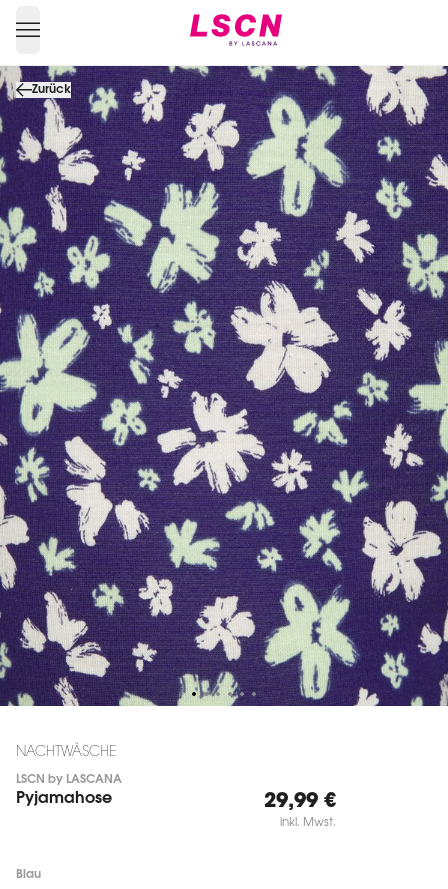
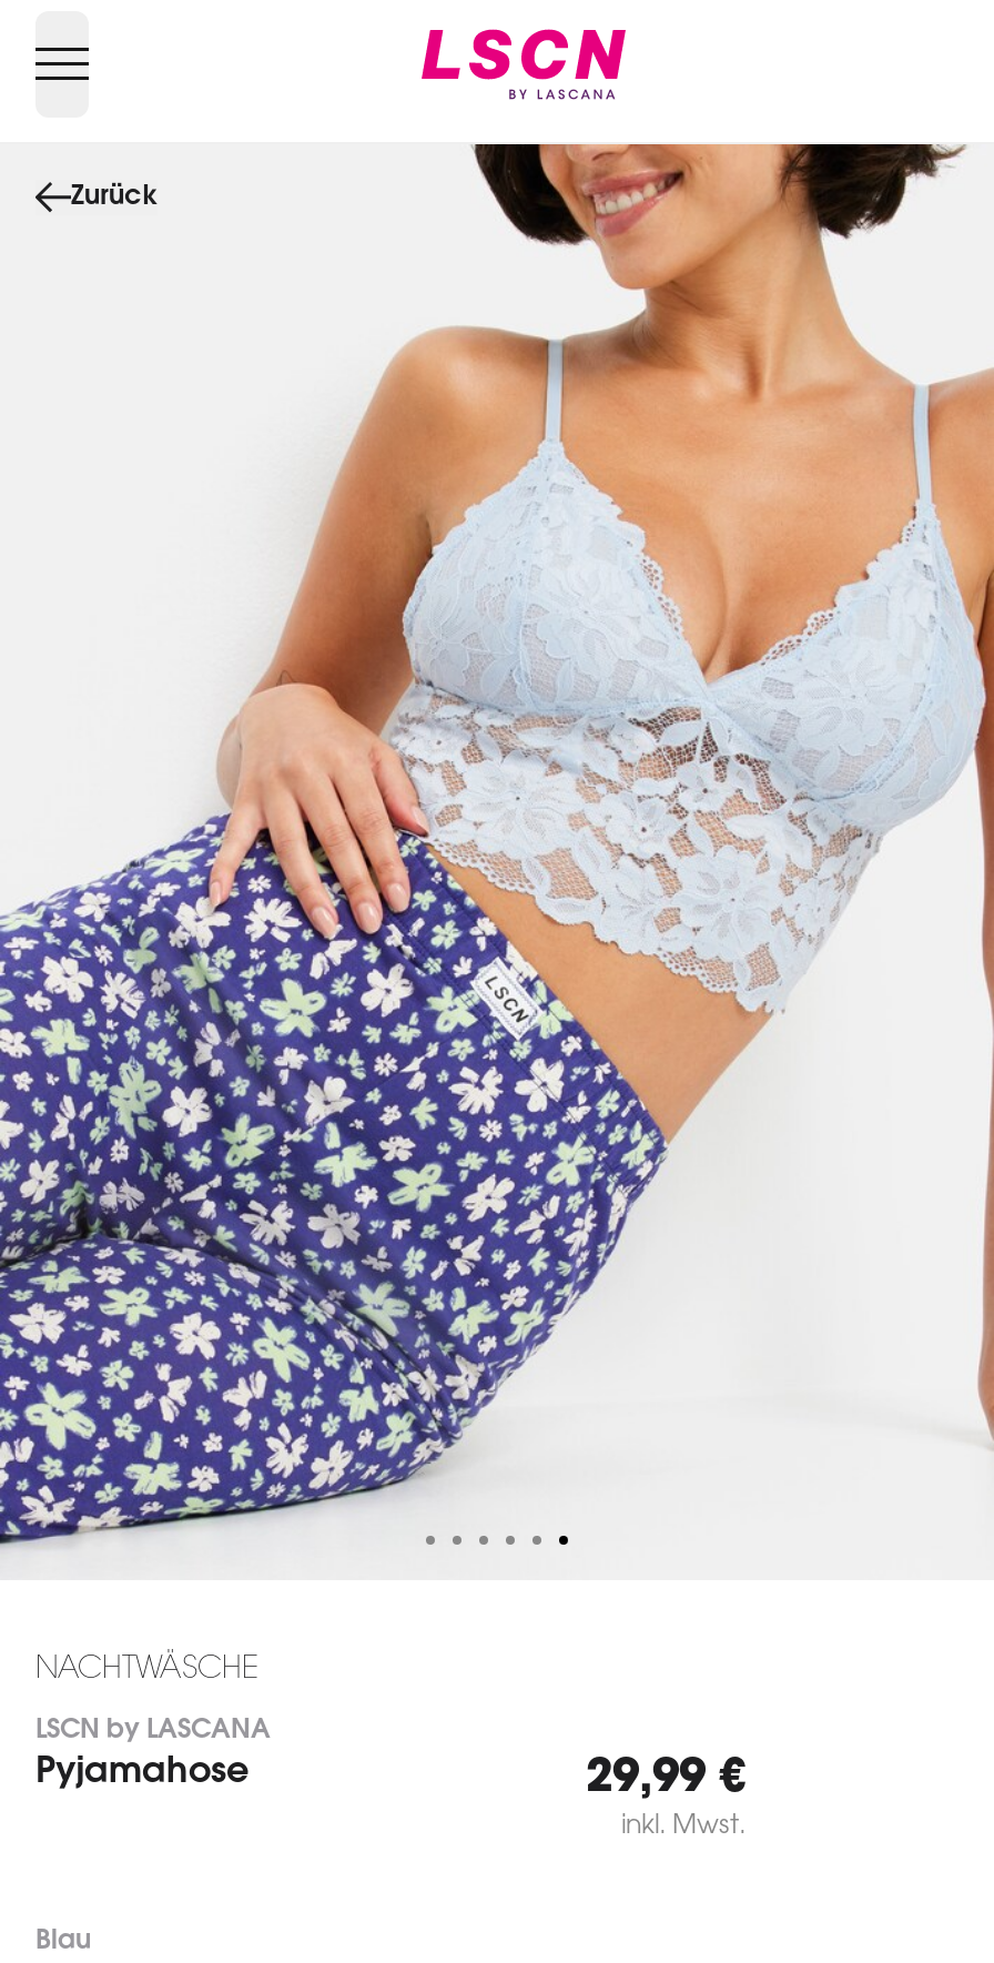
- [image]
+ [image]
